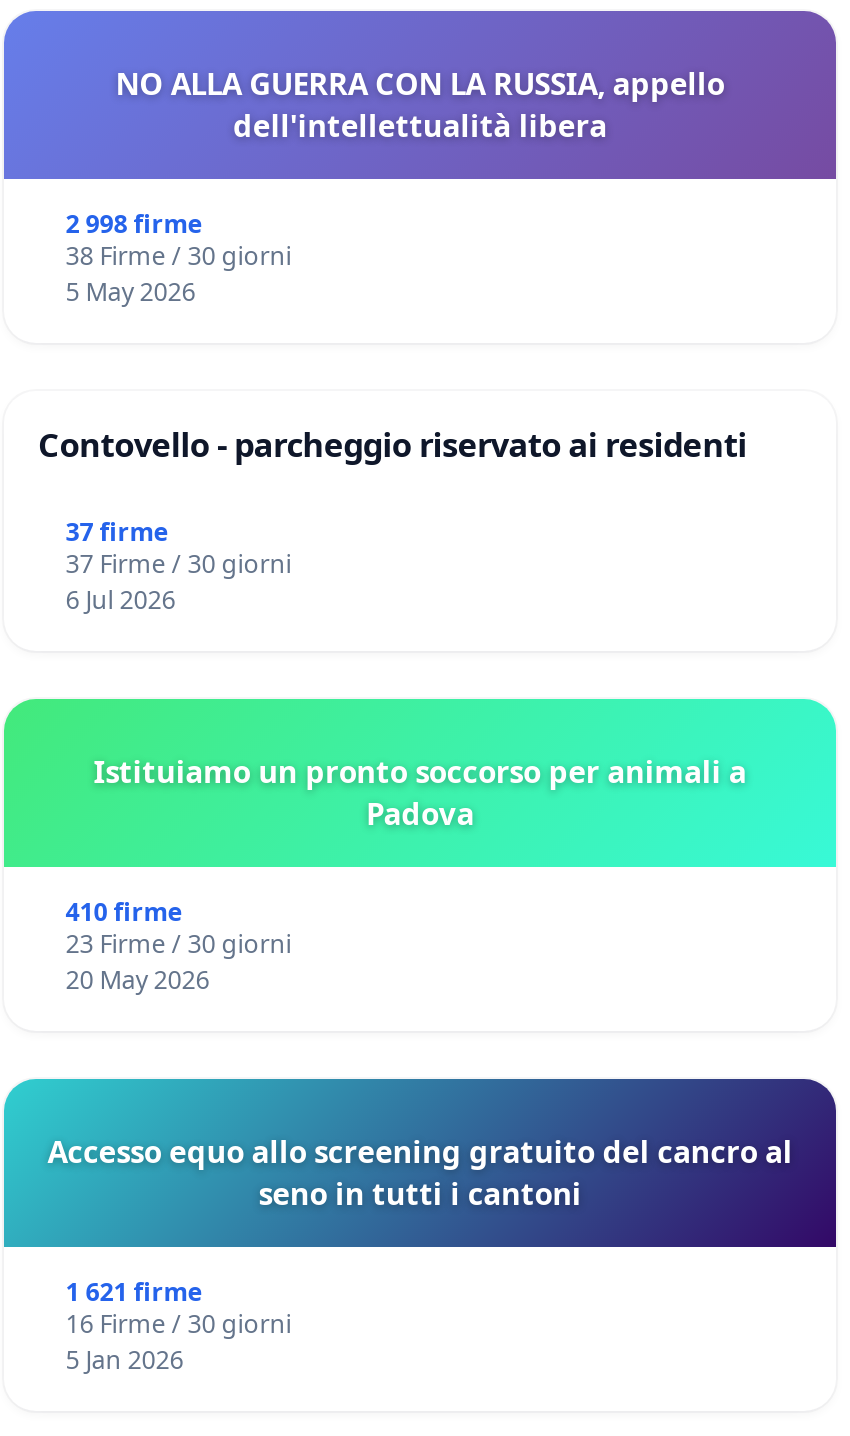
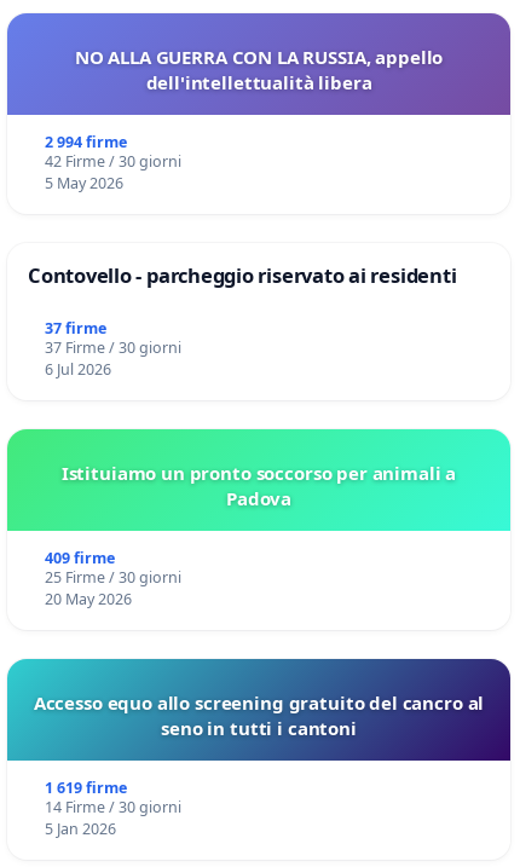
- 2 998 firme
+ 2 994 firme

- 38 Firme / 30 giorni
+ 42 Firme / 30 giorni

- 410 firme
+ 409 firme

- 23 Firme / 30 giorni
+ 25 Firme / 30 giorni

- 1 621 firme
+ 1 619 firme

- 16 Firme / 30 giorni
+ 14 Firme / 30 giorni
